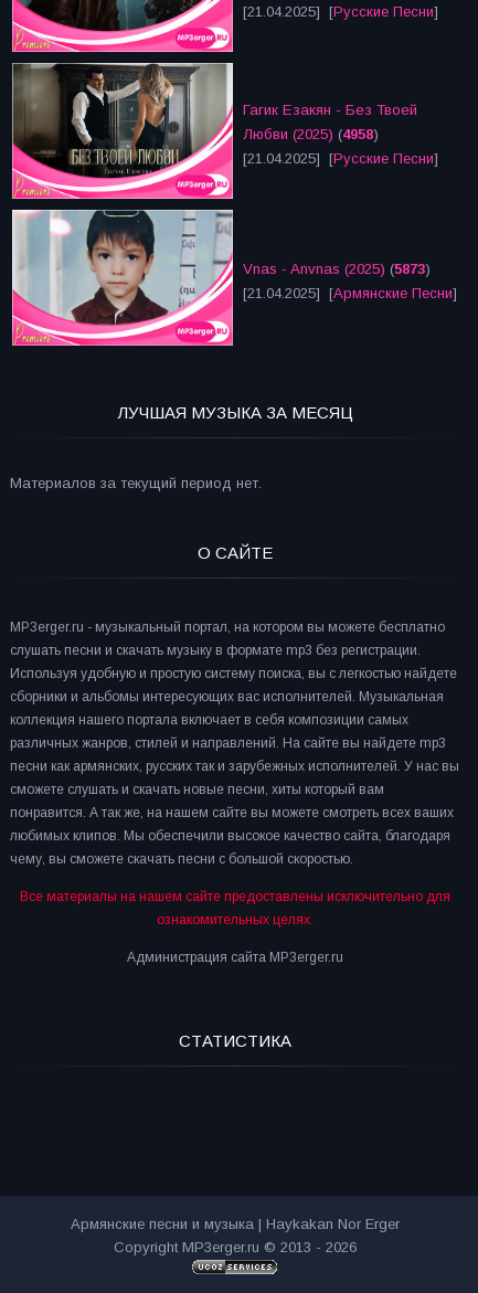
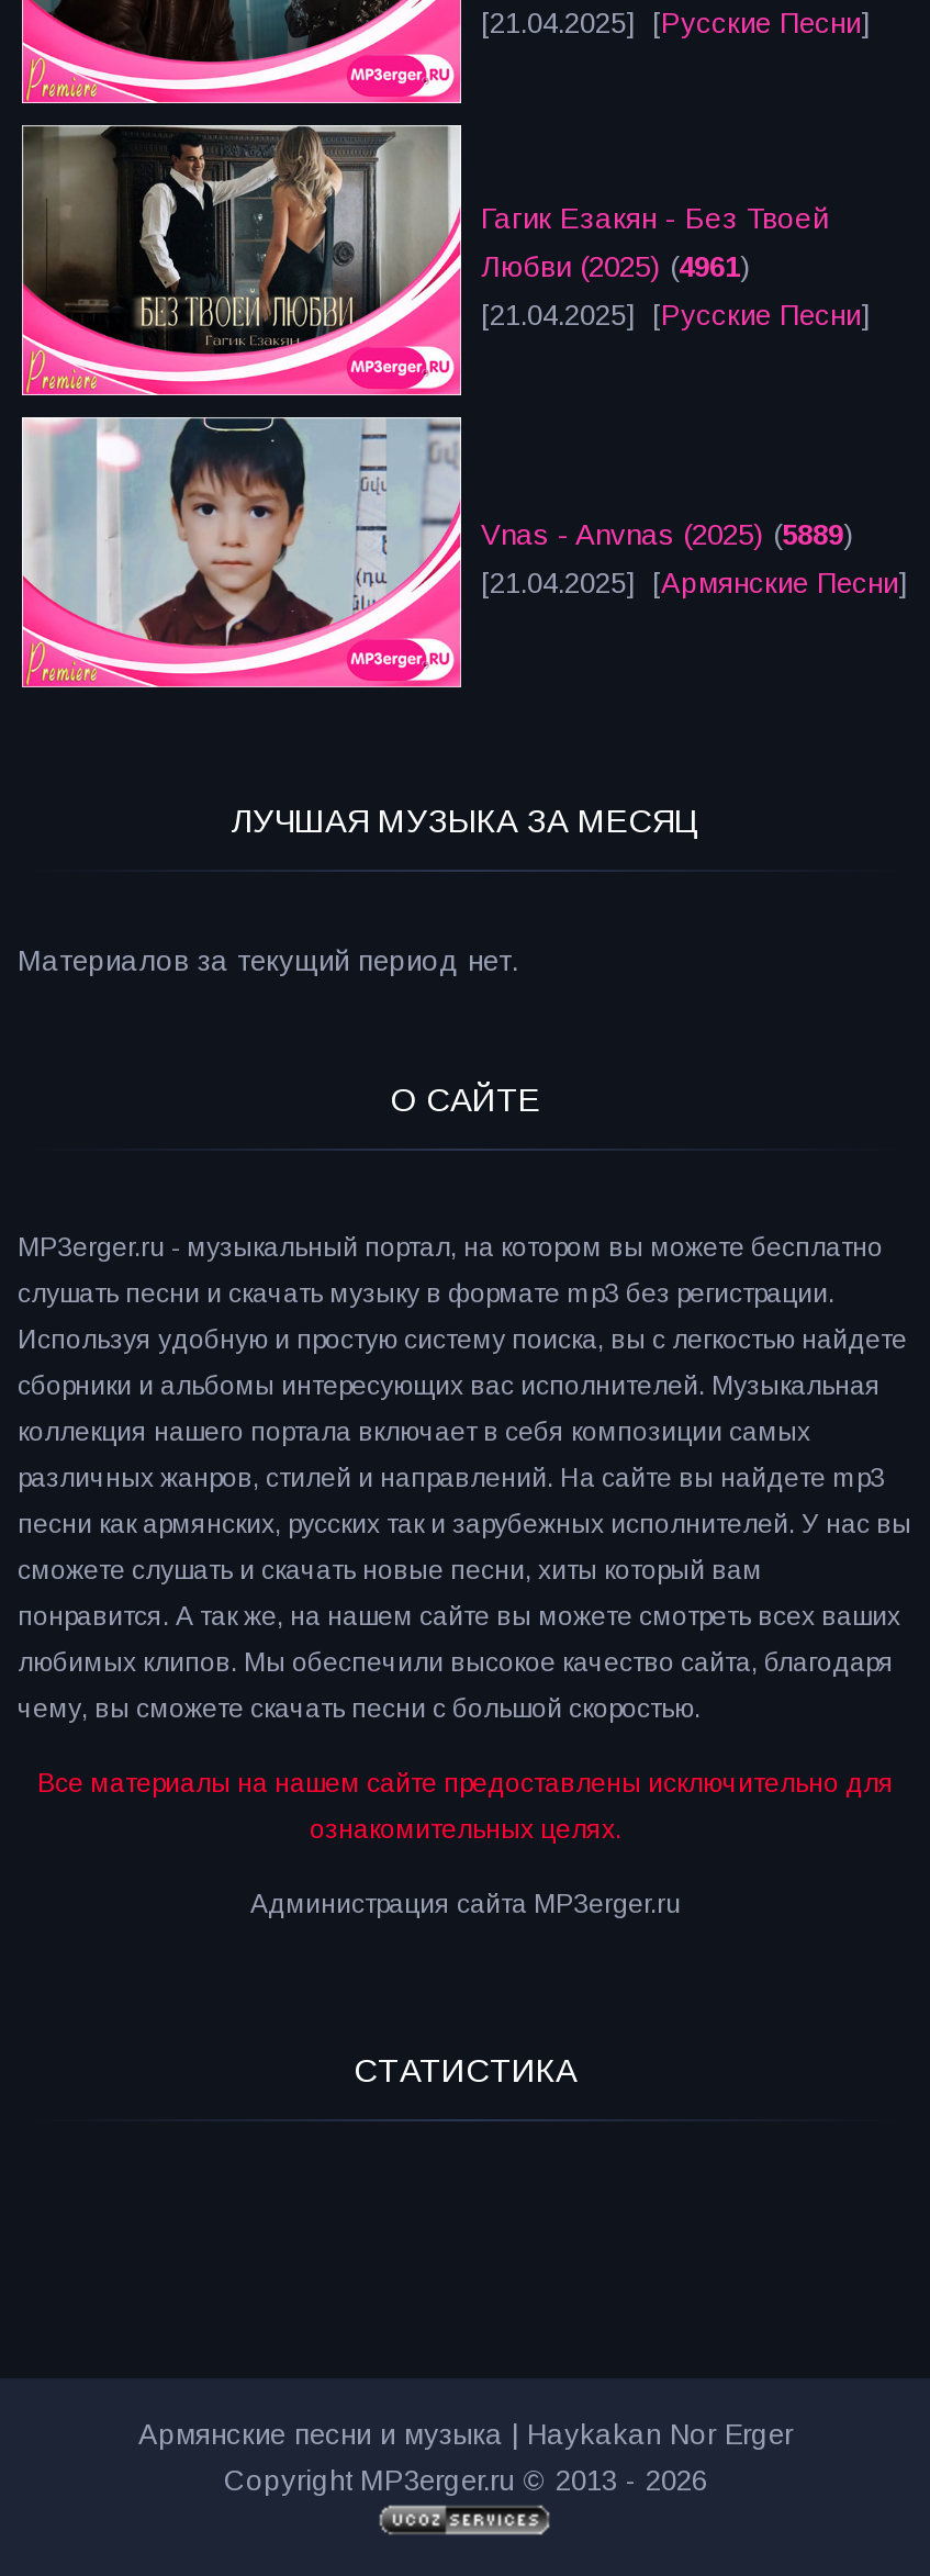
- Любви (2025) (4958)
+ Любви (2025) (4961)

- Vnas - Anvnas (2025) (5873)
+ Vnas - Anvnas (2025) (5889)
